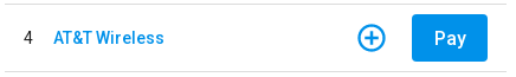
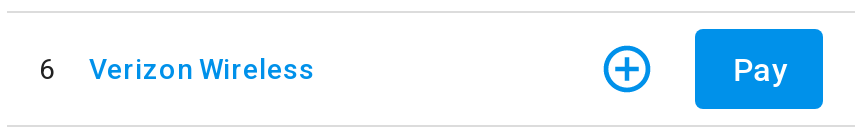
- 4
+ 6

- AT&T Wireless
+ Verizon Wireless
